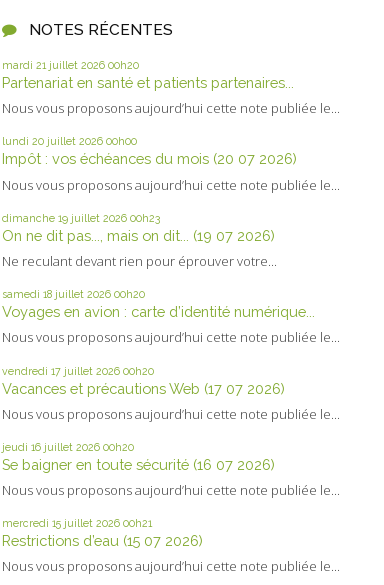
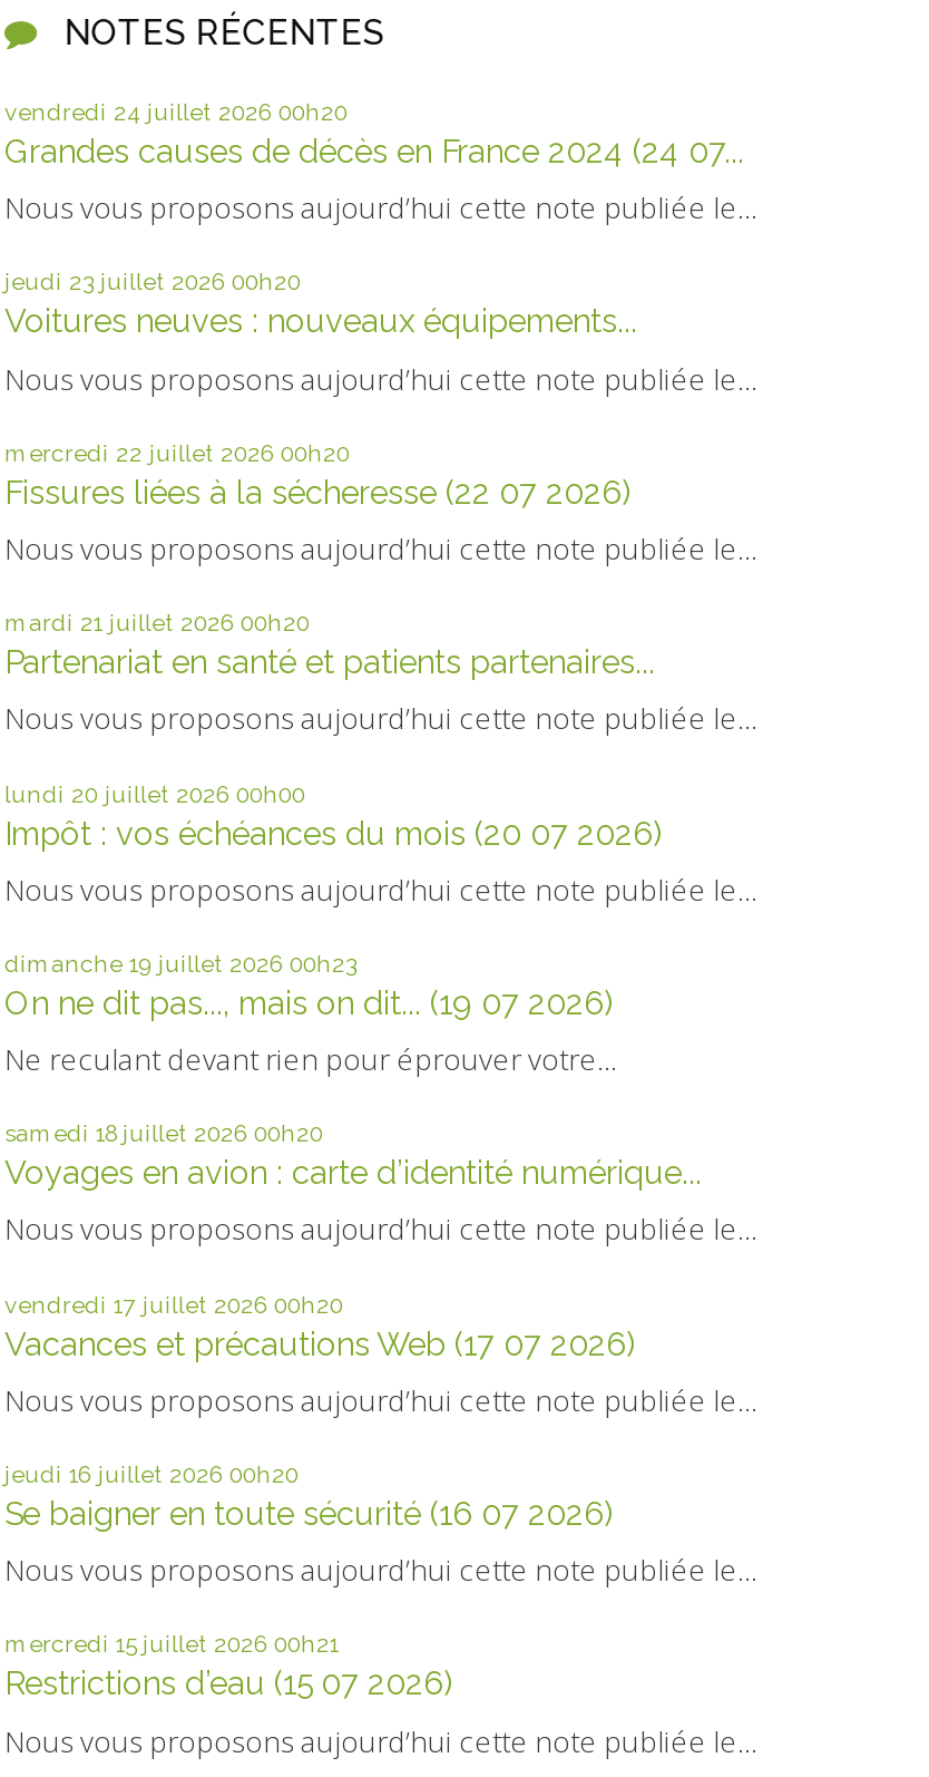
+ vendredi 24 juillet 2026 00h20
+ Grandes causes de décès en France 2024 (24 07...
+ Nous vous proposons aujourd’hui cette note publiée le...
+ jeudi 23 juillet 2026 00h20
+ Voitures neuves : nouveaux équipements...
+ Nous vous proposons aujourd’hui cette note publiée le...
+ mercredi 22 juillet 2026 00h20
+ Fissures liées à la sécheresse (22 07 2026)
+ Nous vous proposons aujourd’hui cette note publiée le...
